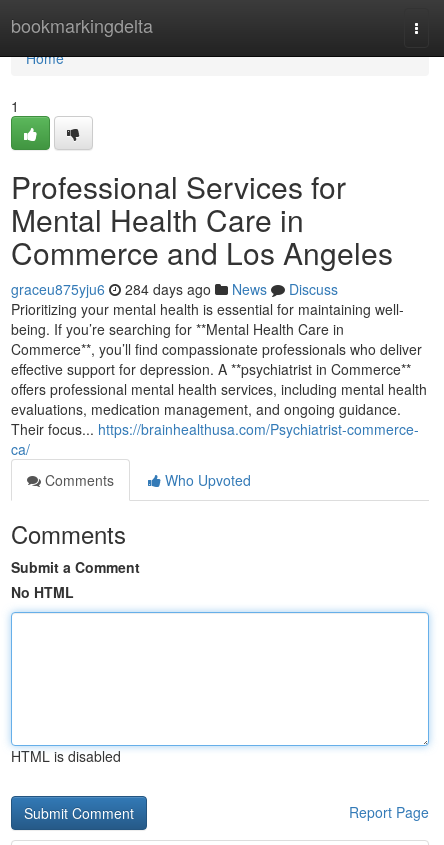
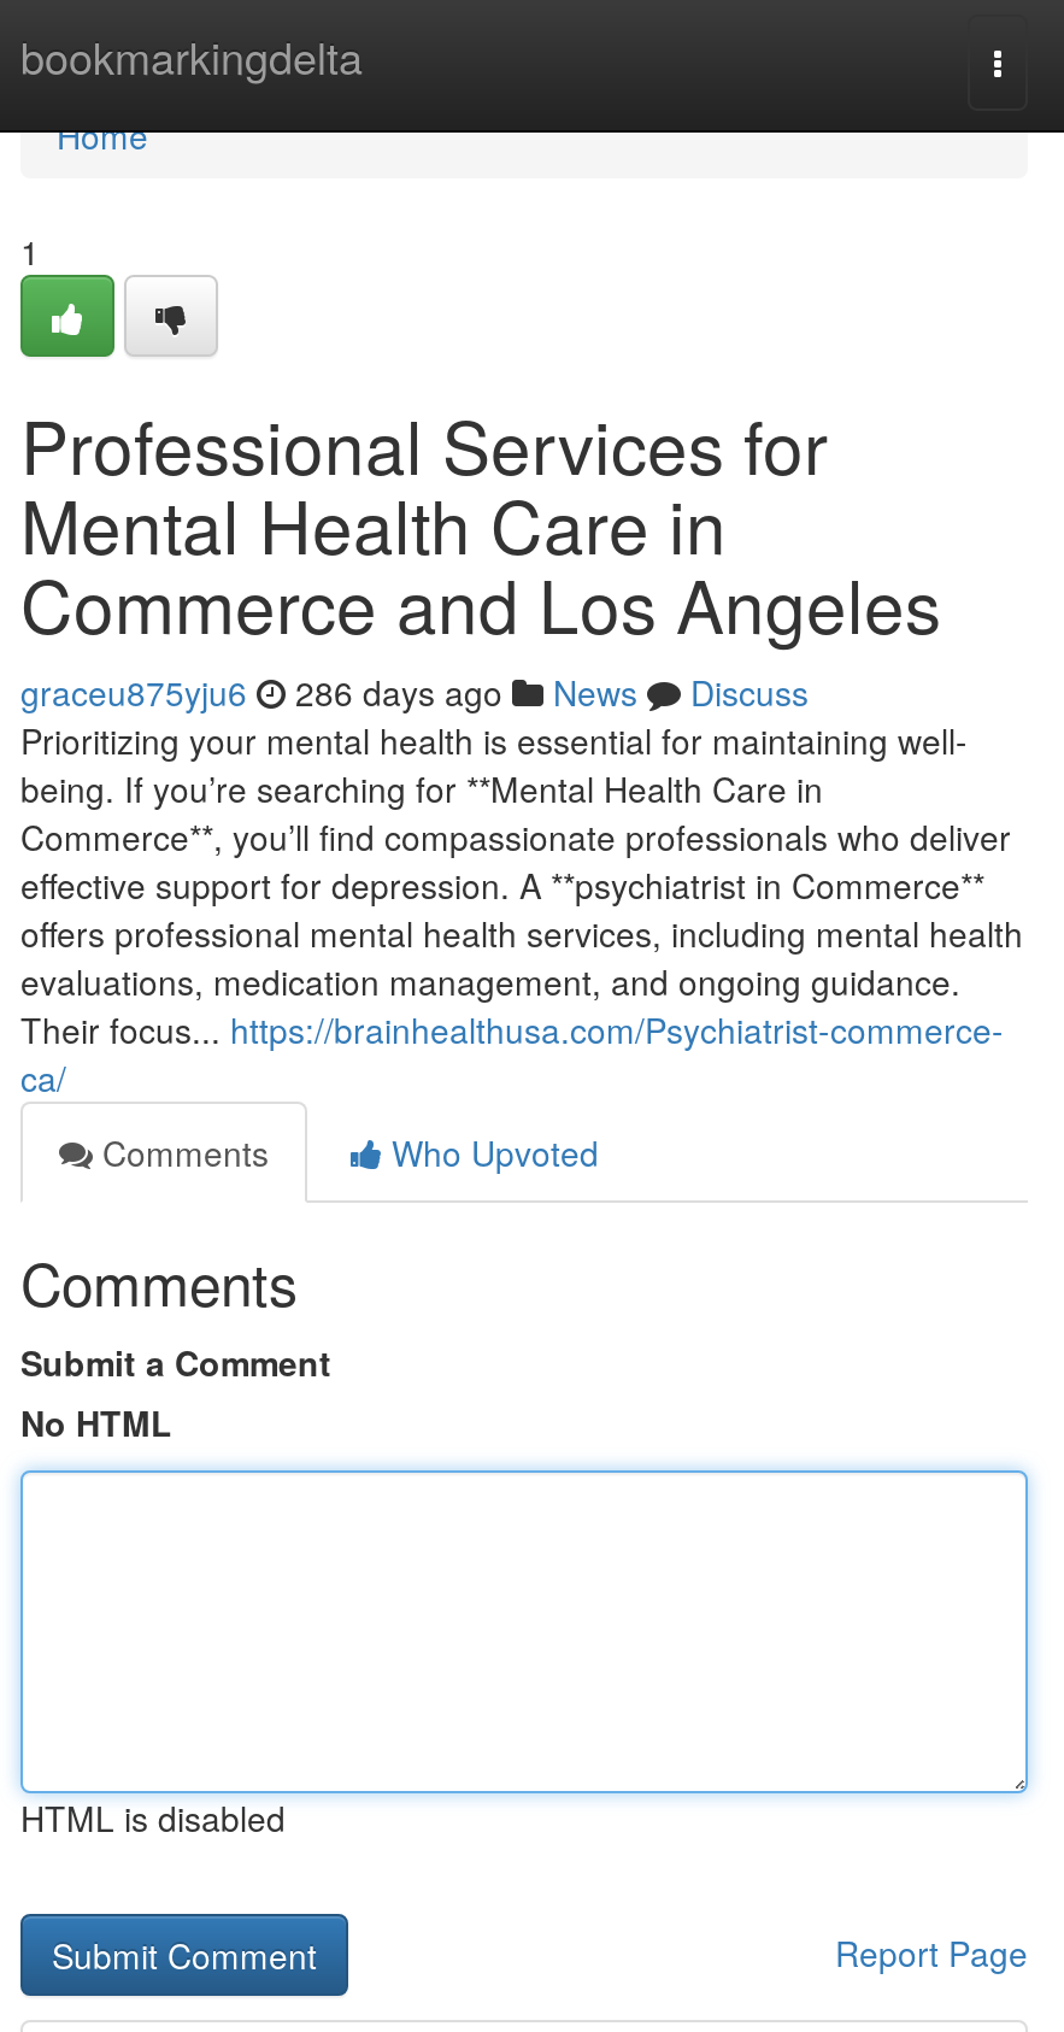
- graceu875yju6 284 days ago News Discuss
+ graceu875yju6 286 days ago News Discuss
